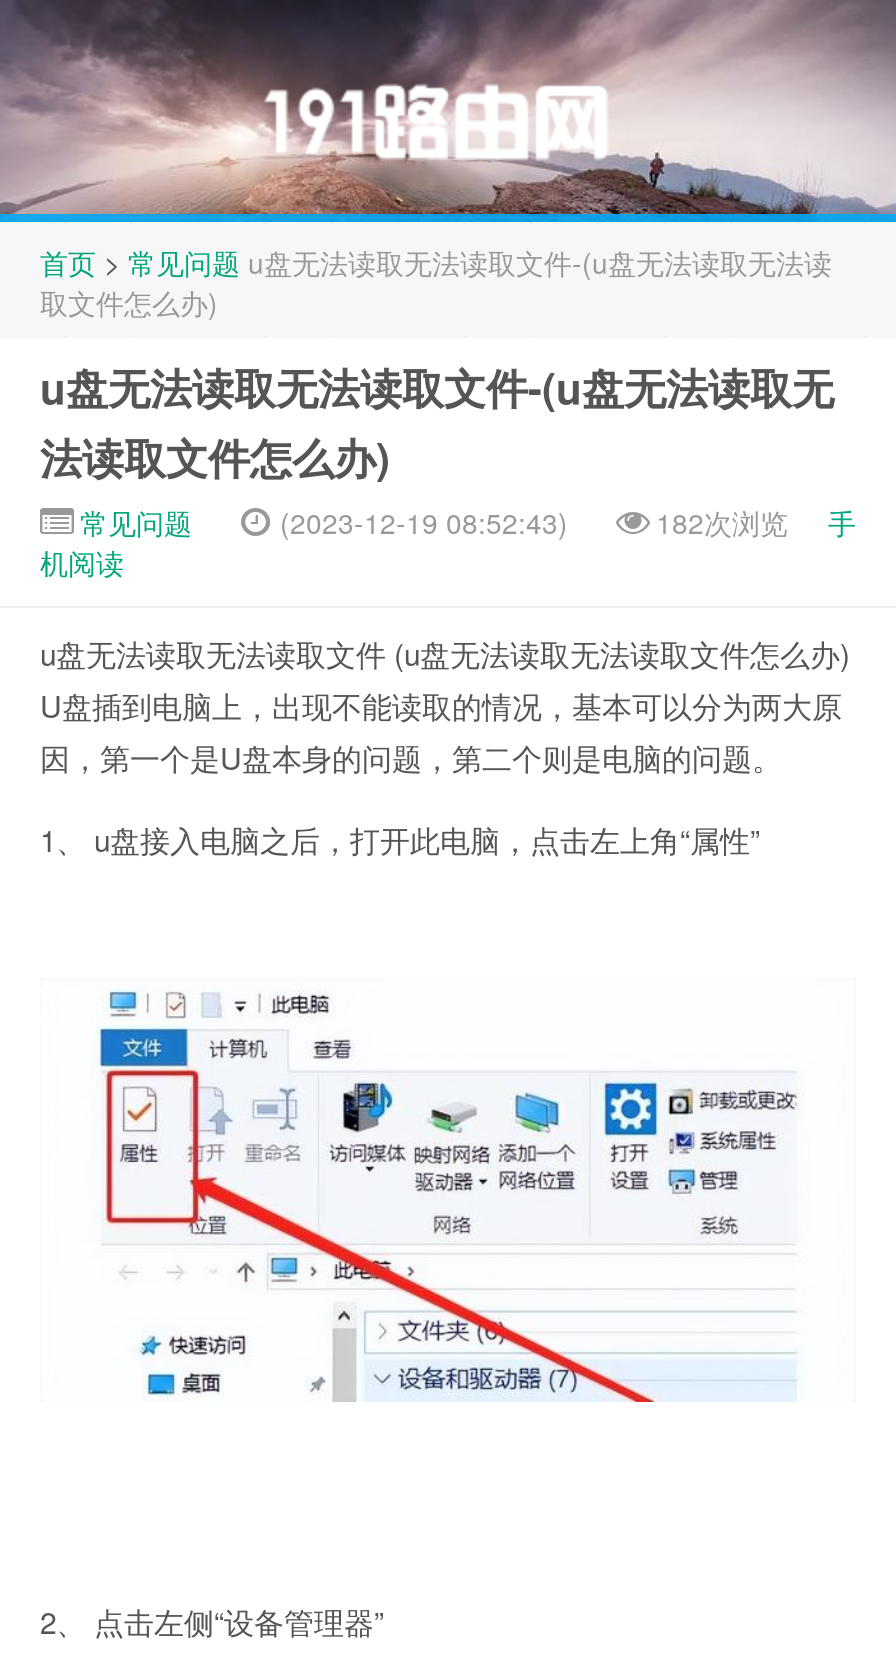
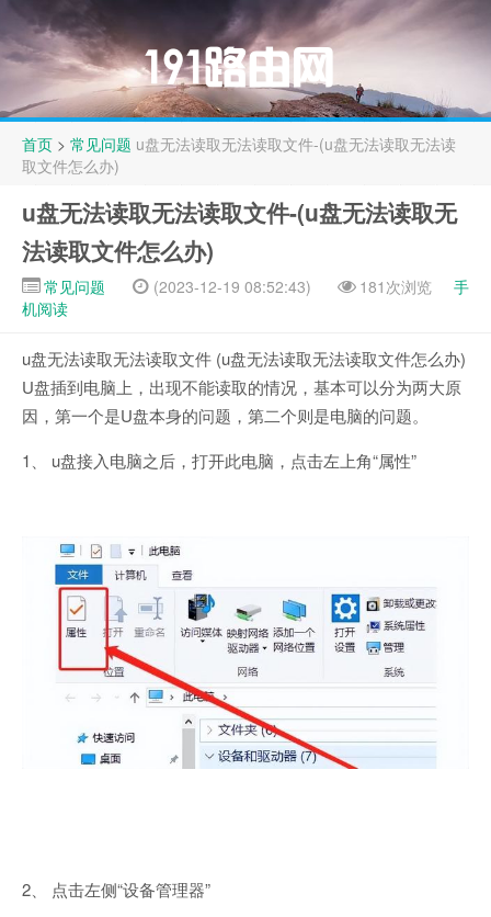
- 182次浏览 手
+ 181次浏览 手
